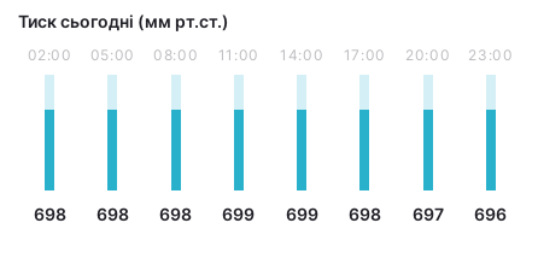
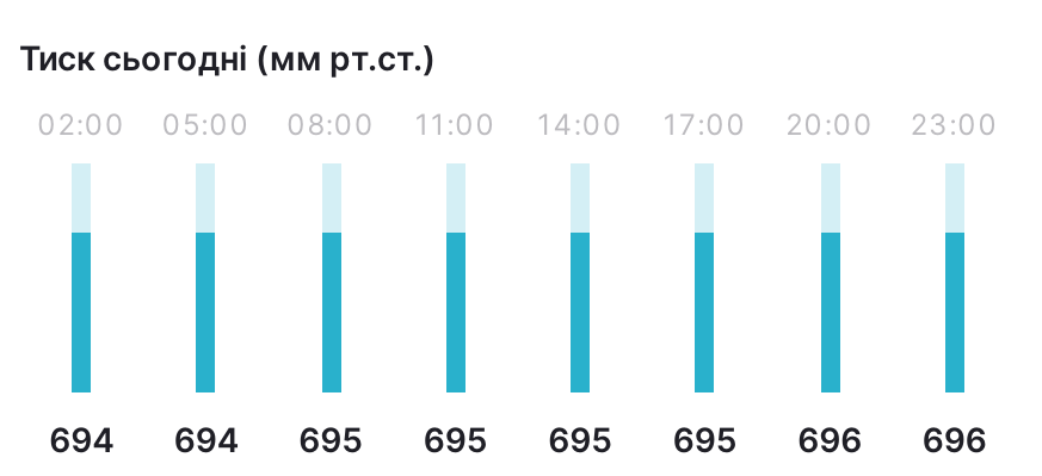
- 698
+ 694

- 698
+ 694

- 698
+ 695

- 699
+ 695

- 699
+ 695

- 698
+ 695

- 697
+ 696
